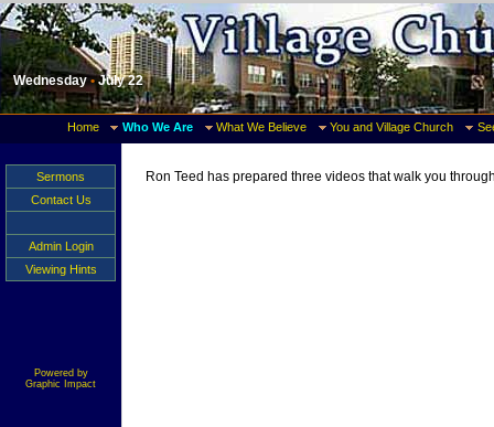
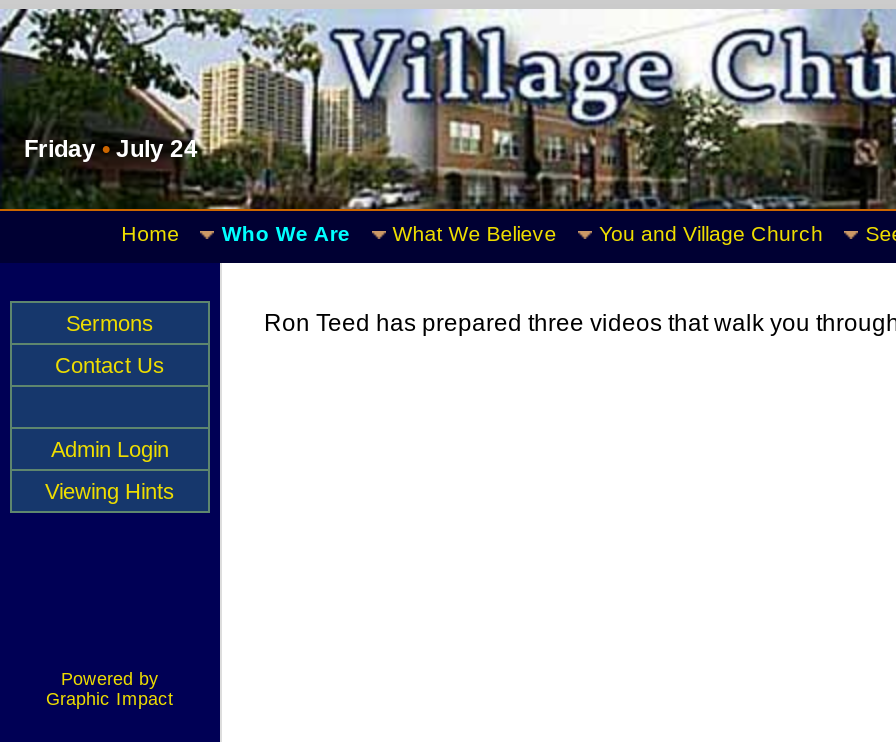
- Wednesday • July 22
+ Friday • July 24
